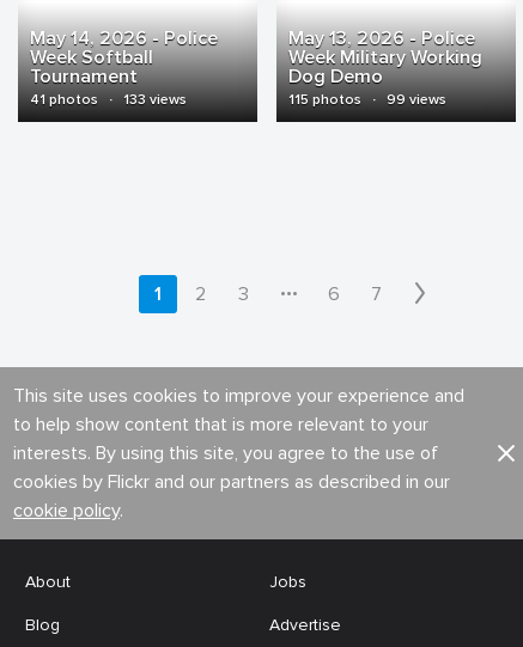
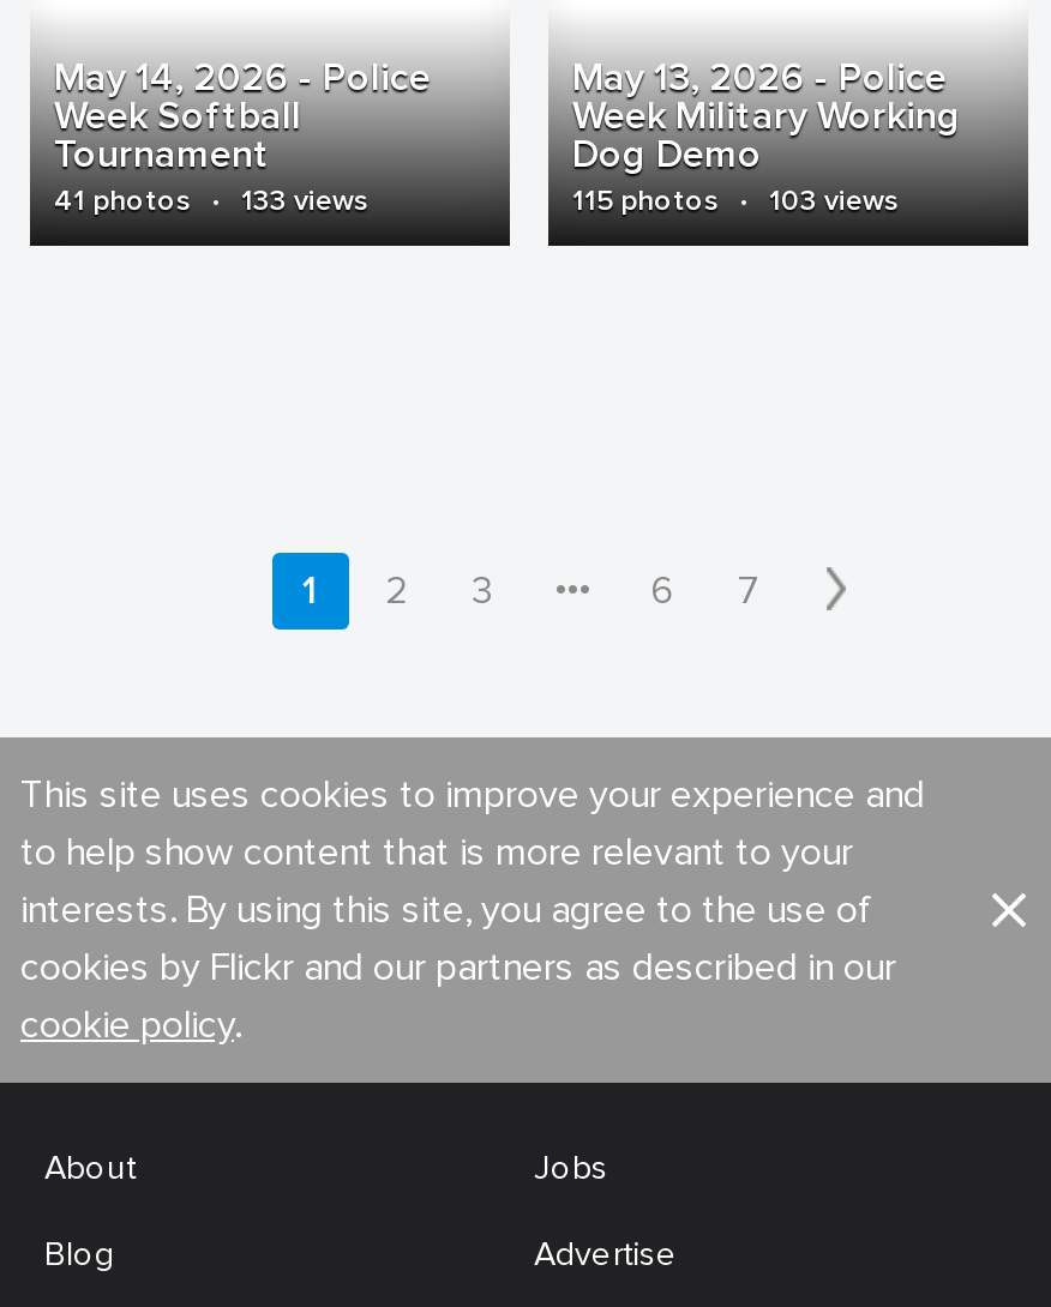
- 115 photos · 99 views
+ 115 photos · 103 views
